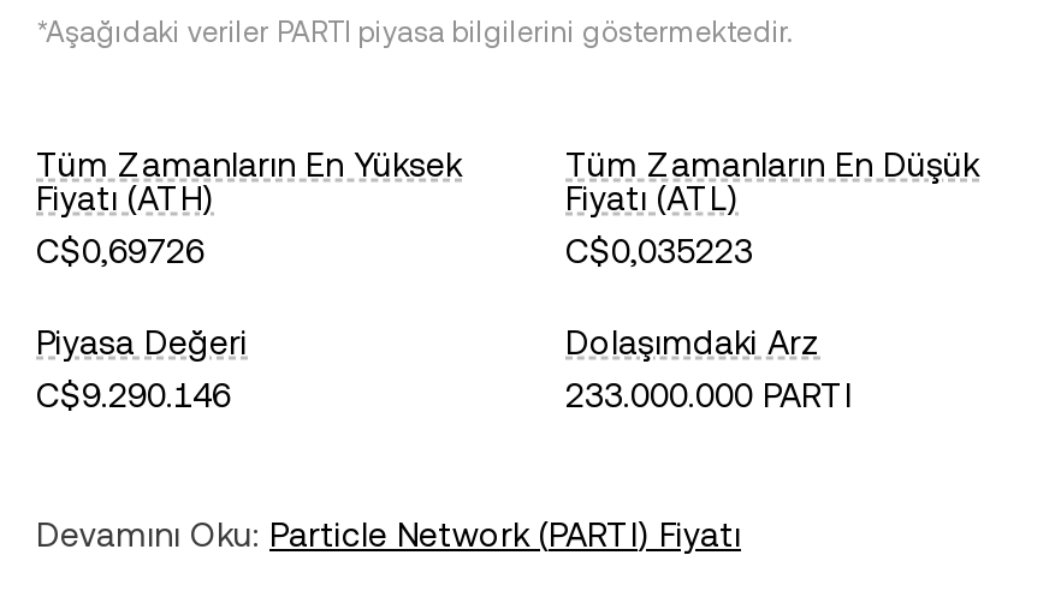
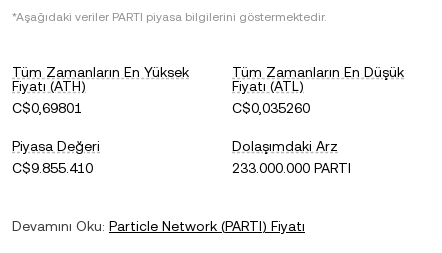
- C$0,69726
+ C$0,69801

- C$0,035223
+ C$0,035260

- C$9.290.146
+ C$9.855.410
